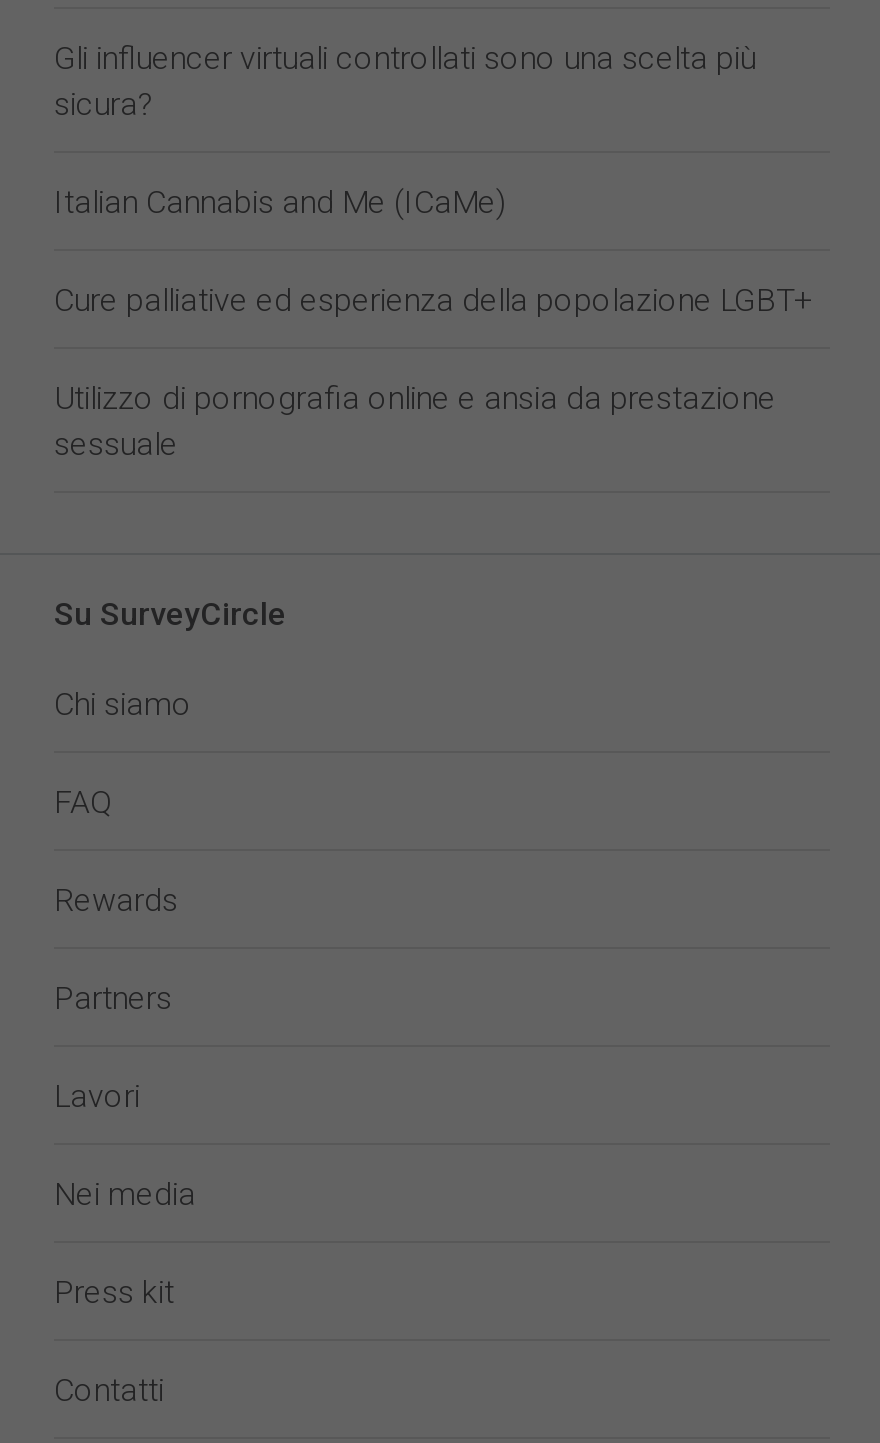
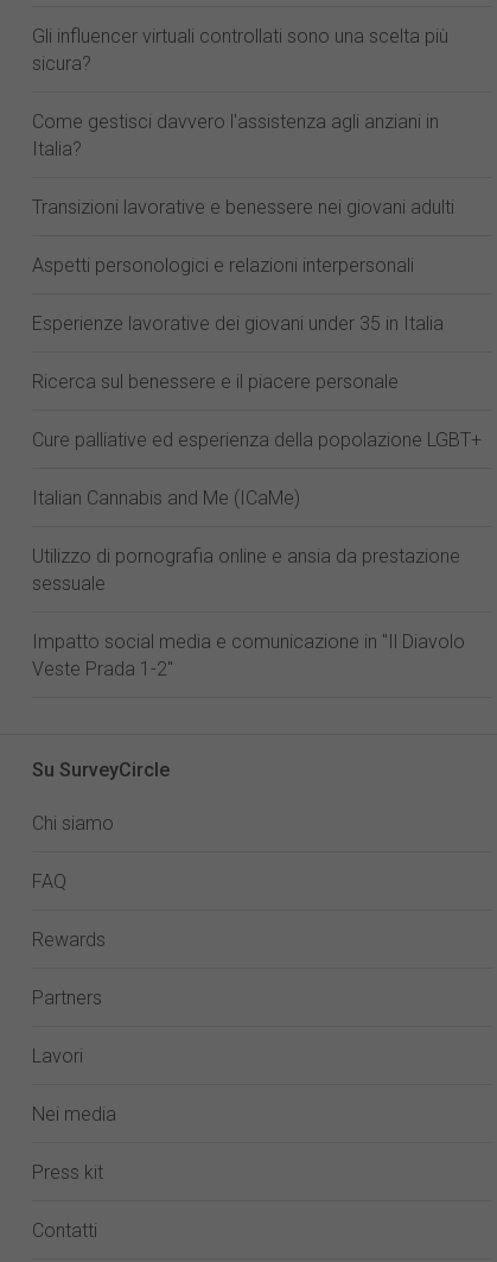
+ Come gestisci davvero l'assistenza agli anziani in
+ Italia?
+ Transizioni lavorative e benessere nei giovani adulti
+ Aspetti personologici e relazioni interpersonali
+ Esperienze lavorative dei giovani under 35 in Italia
+ Ricerca sul benessere e il piacere personale

moved down: Italian Cannabis and Me (ICaMe)

+ Impatto social media e comunicazione in "Il Diavolo
+ Veste Prada 1-2"
